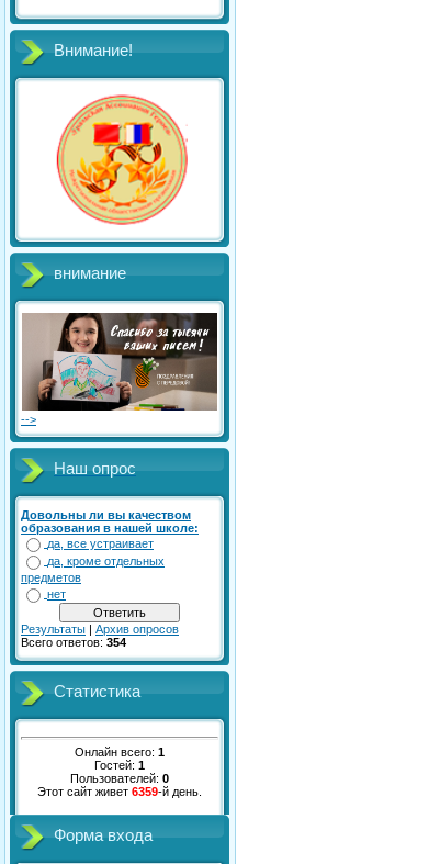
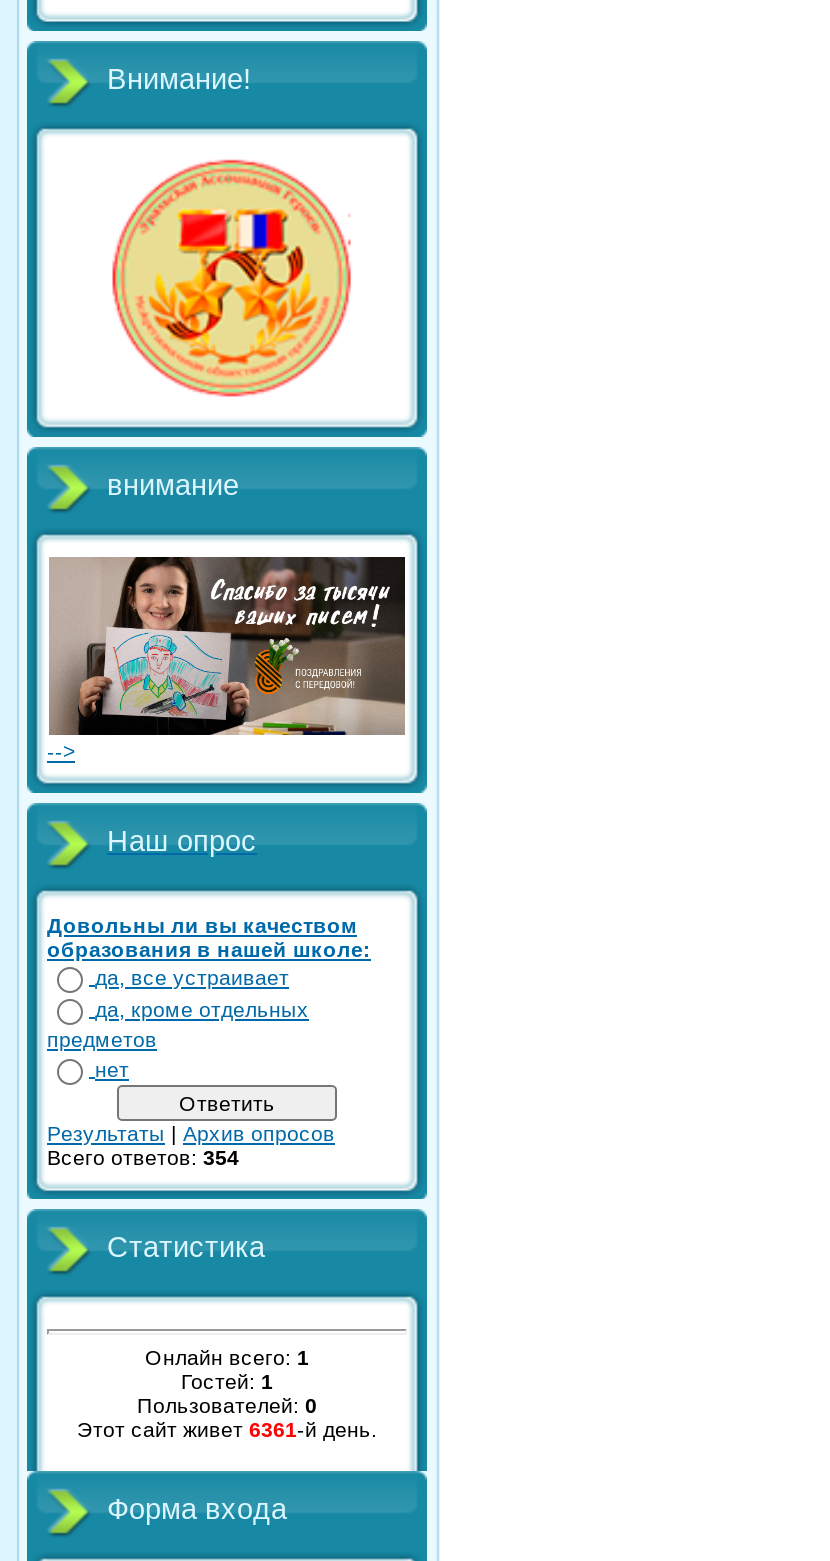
- Этот сайт живет 6359-й день.
+ Этот сайт живет 6361-й день.
